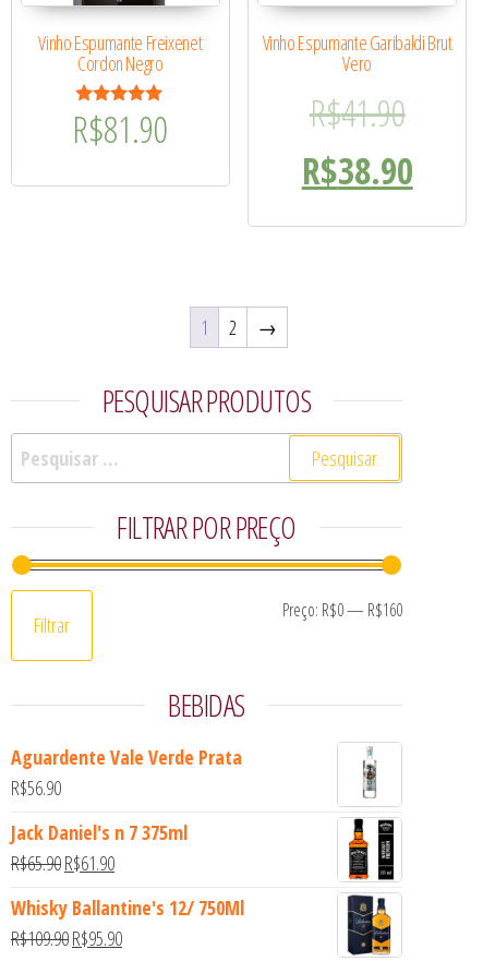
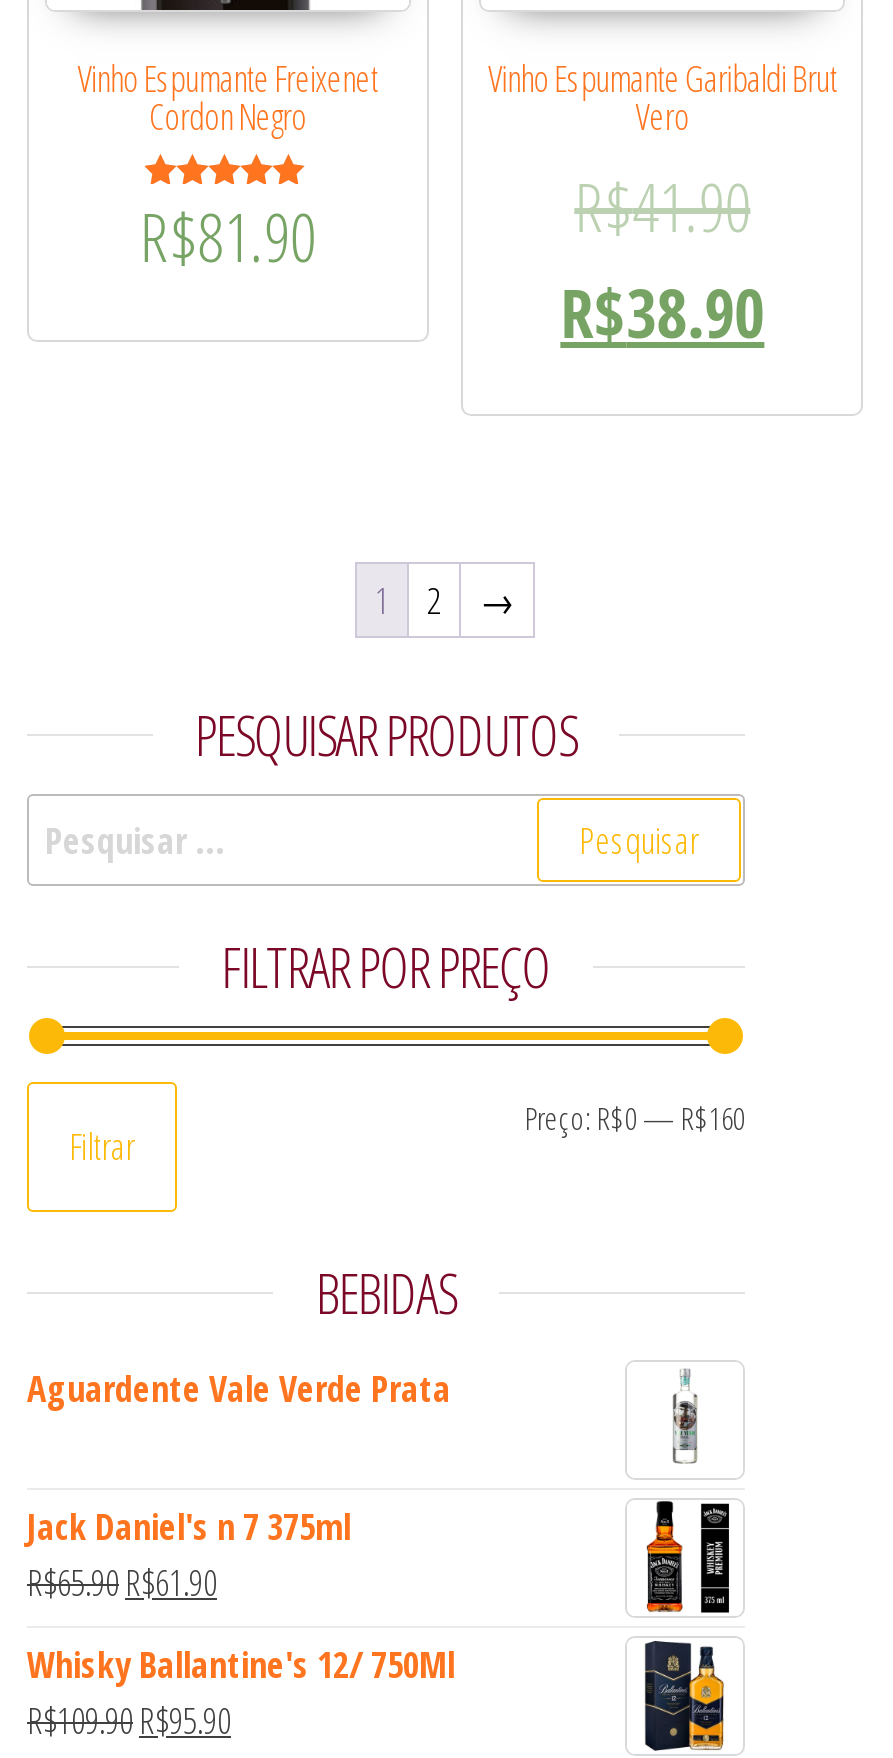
- R$56.90
